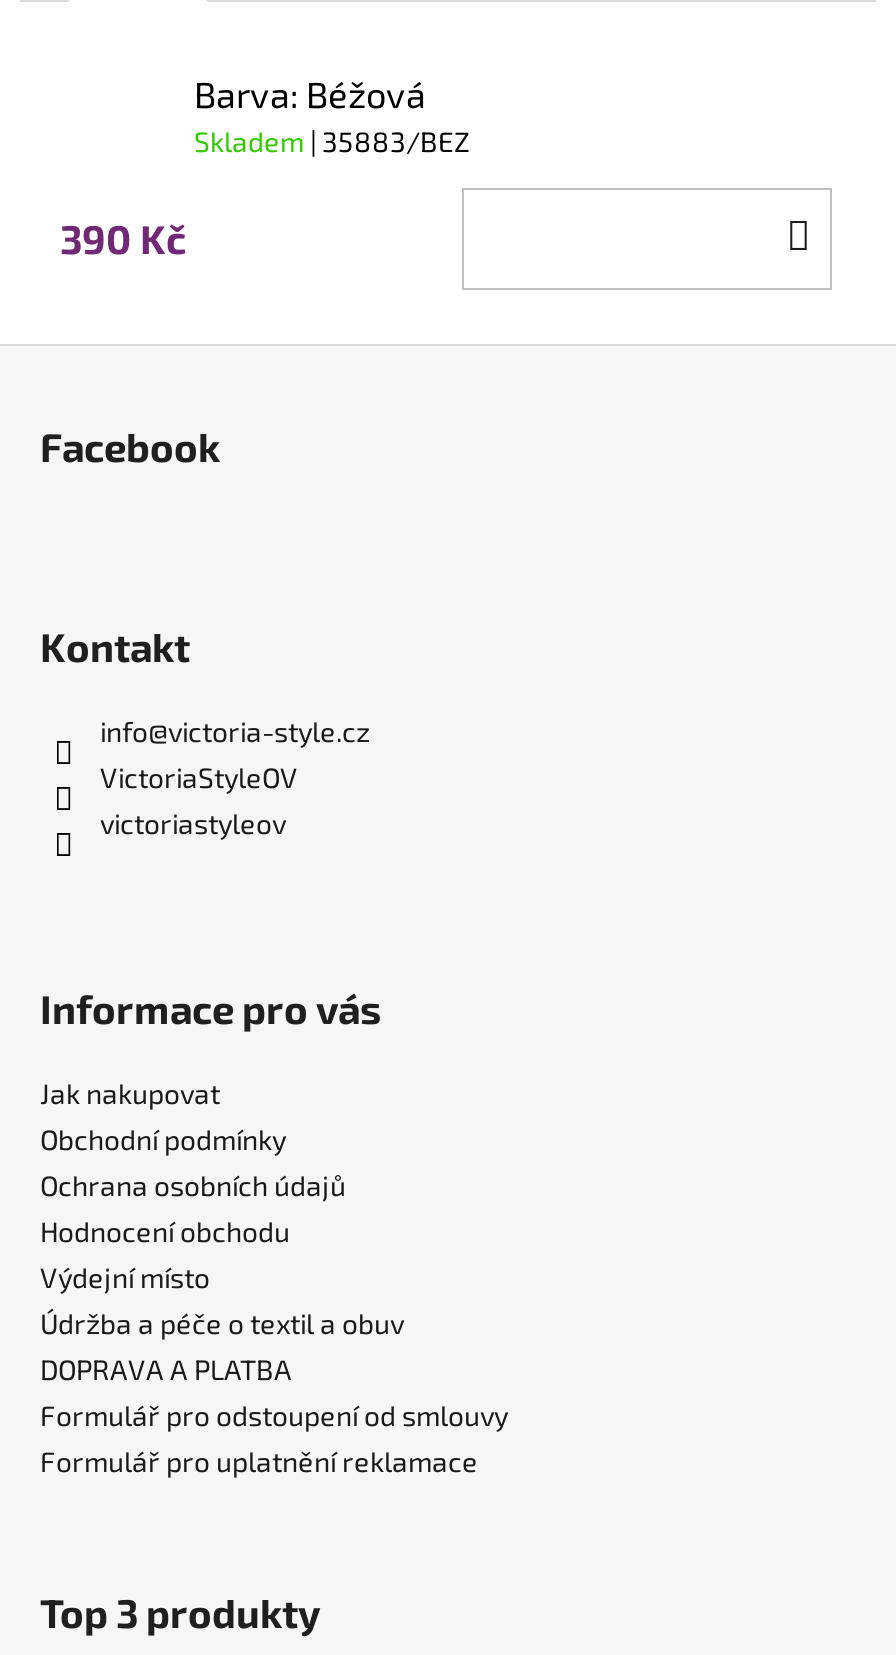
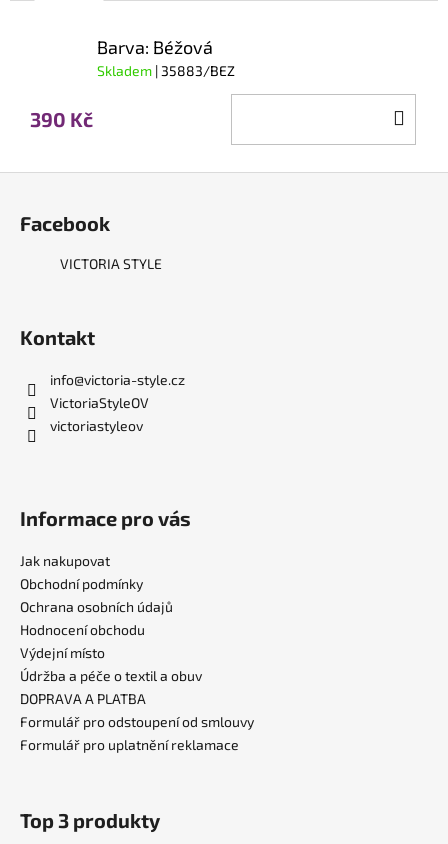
+ VICTORIA STYLE
